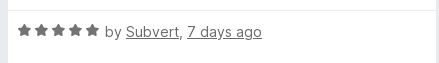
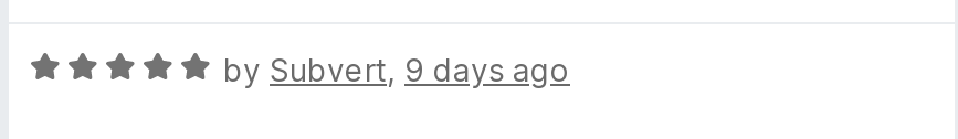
- by Subvert, 7 days ago
+ by Subvert, 9 days ago
